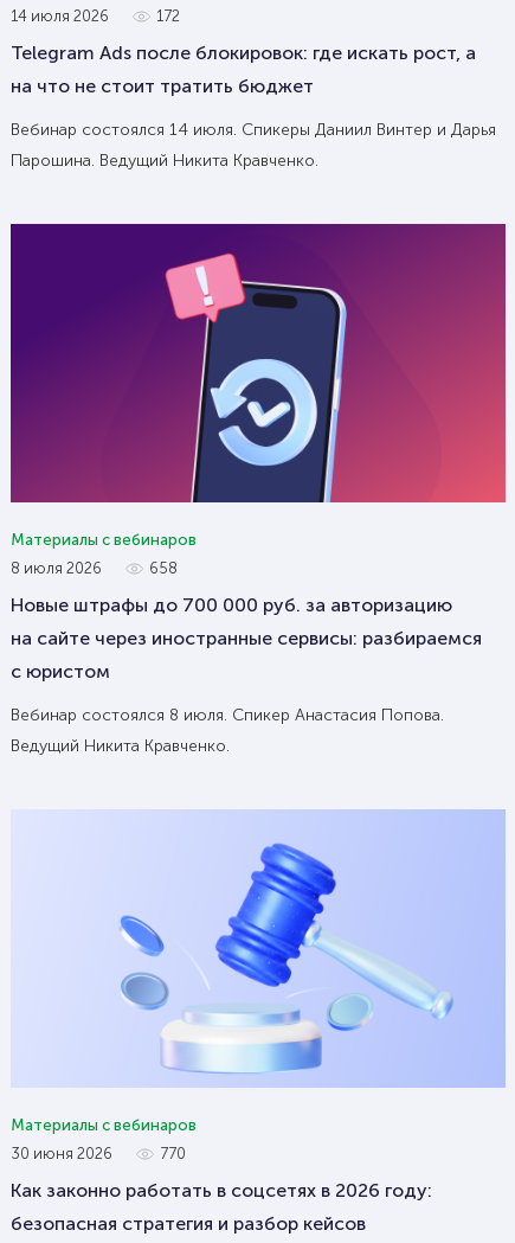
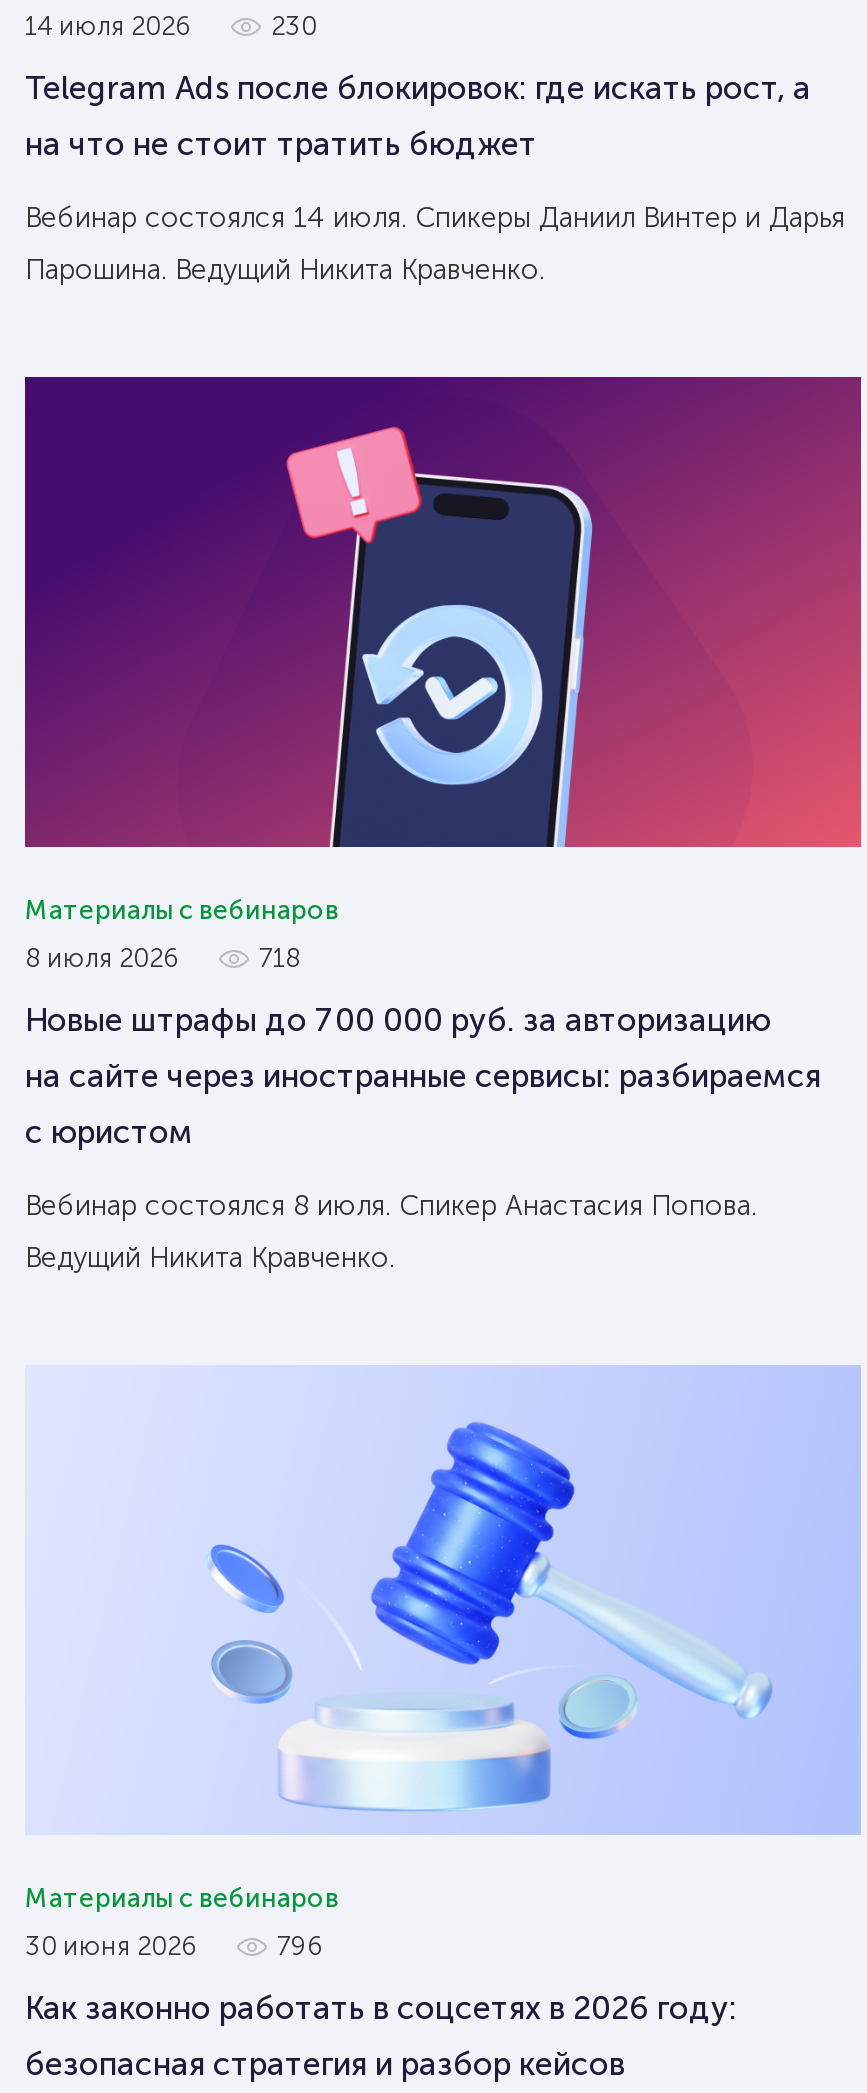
- 172
+ 230

- 658
+ 718

- 770
+ 796
